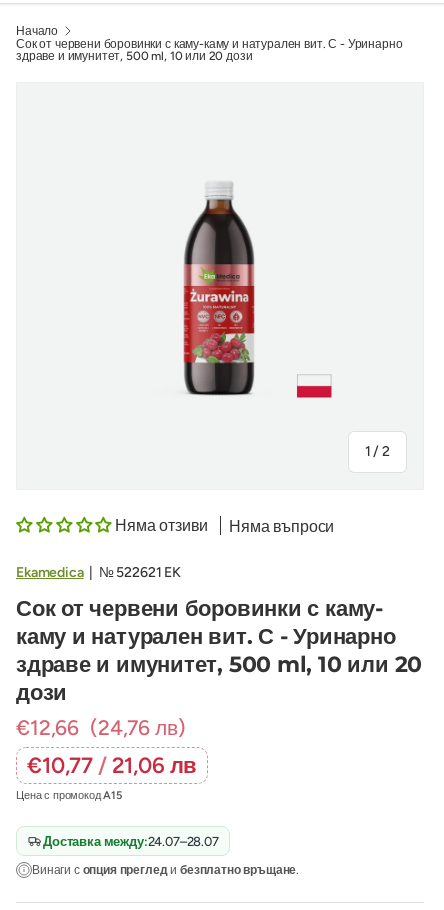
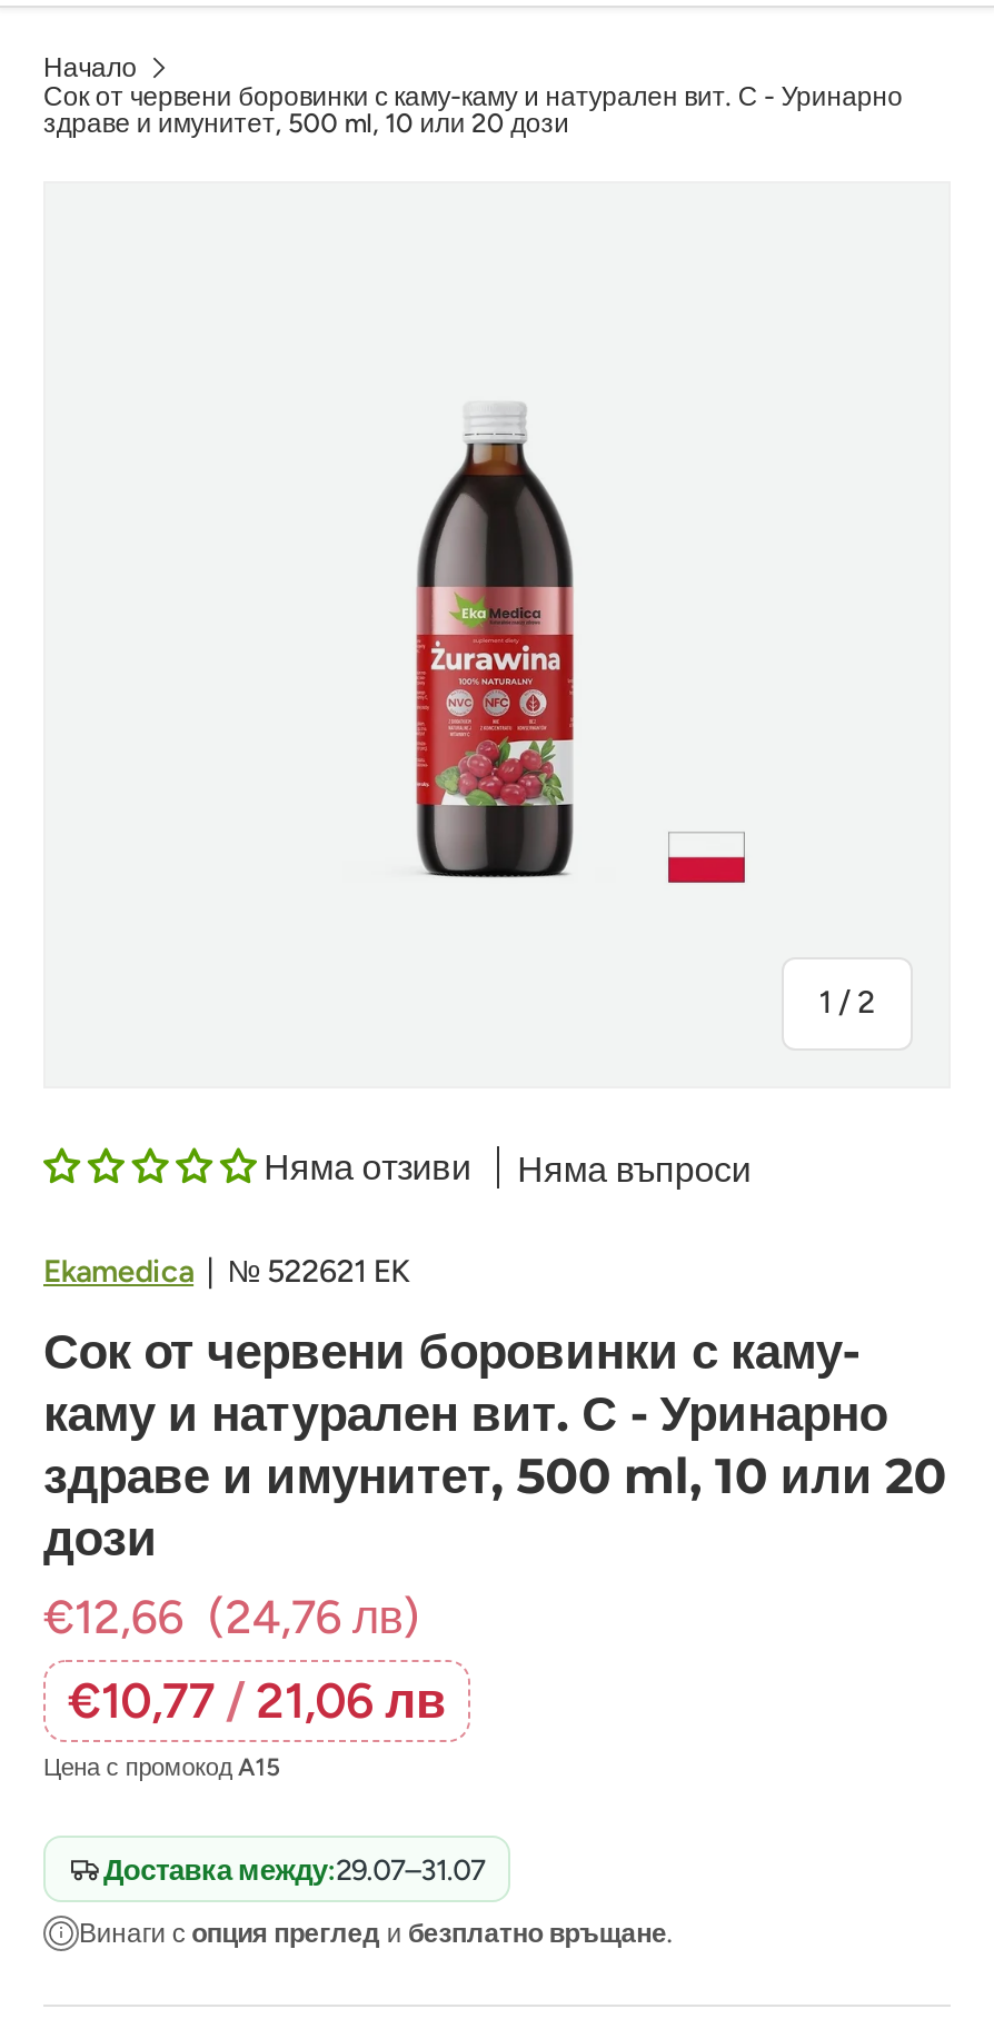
- Доставка между:24.07–28.07
+ Доставка между:29.07–31.07
